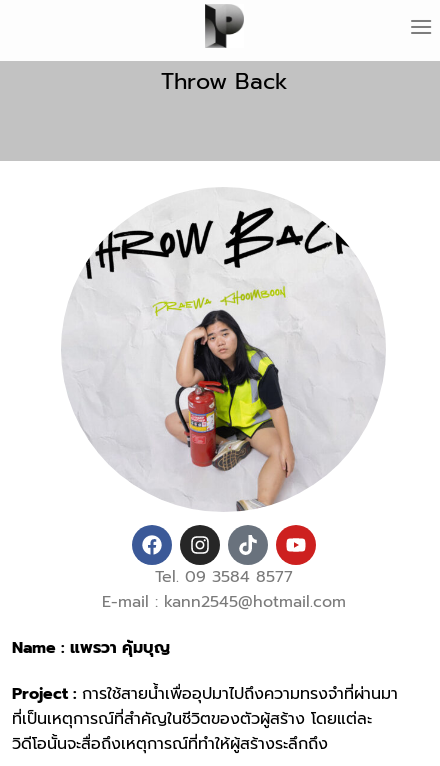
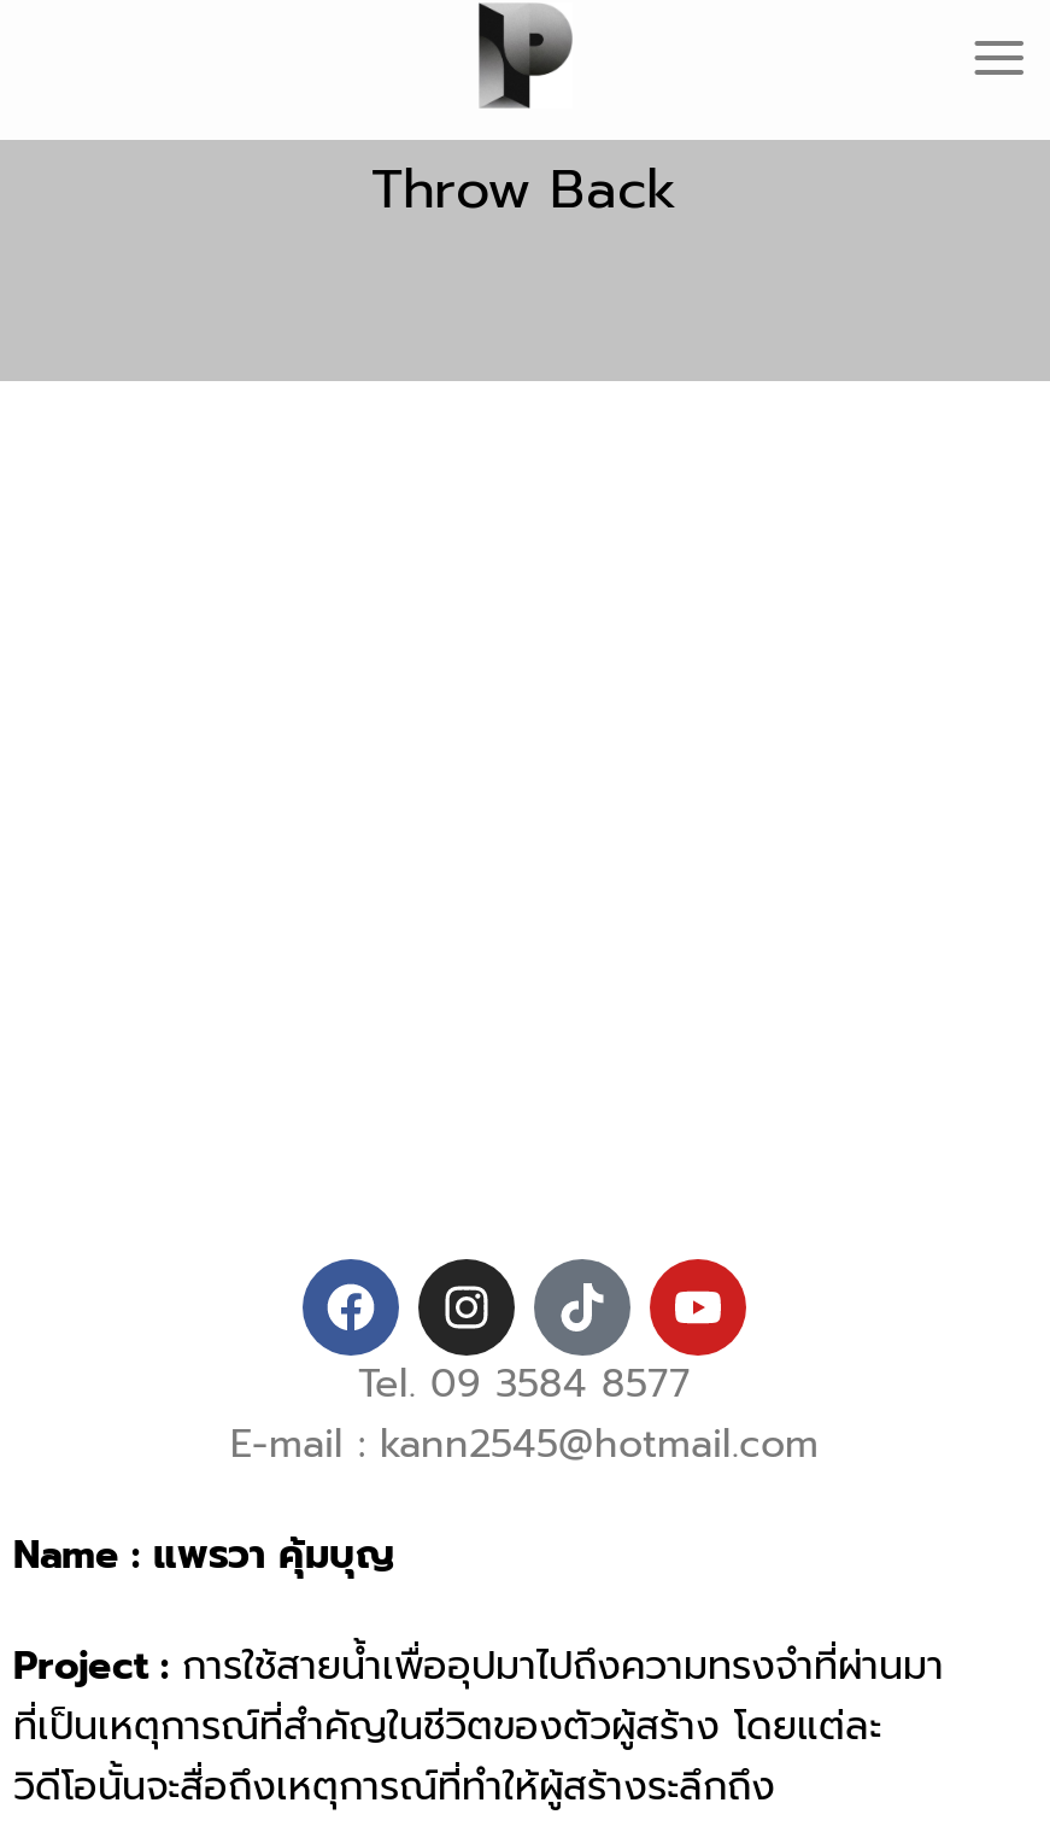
- [image]
